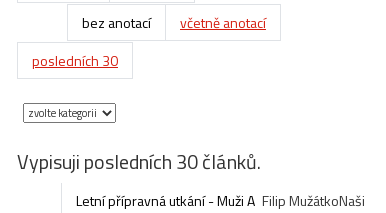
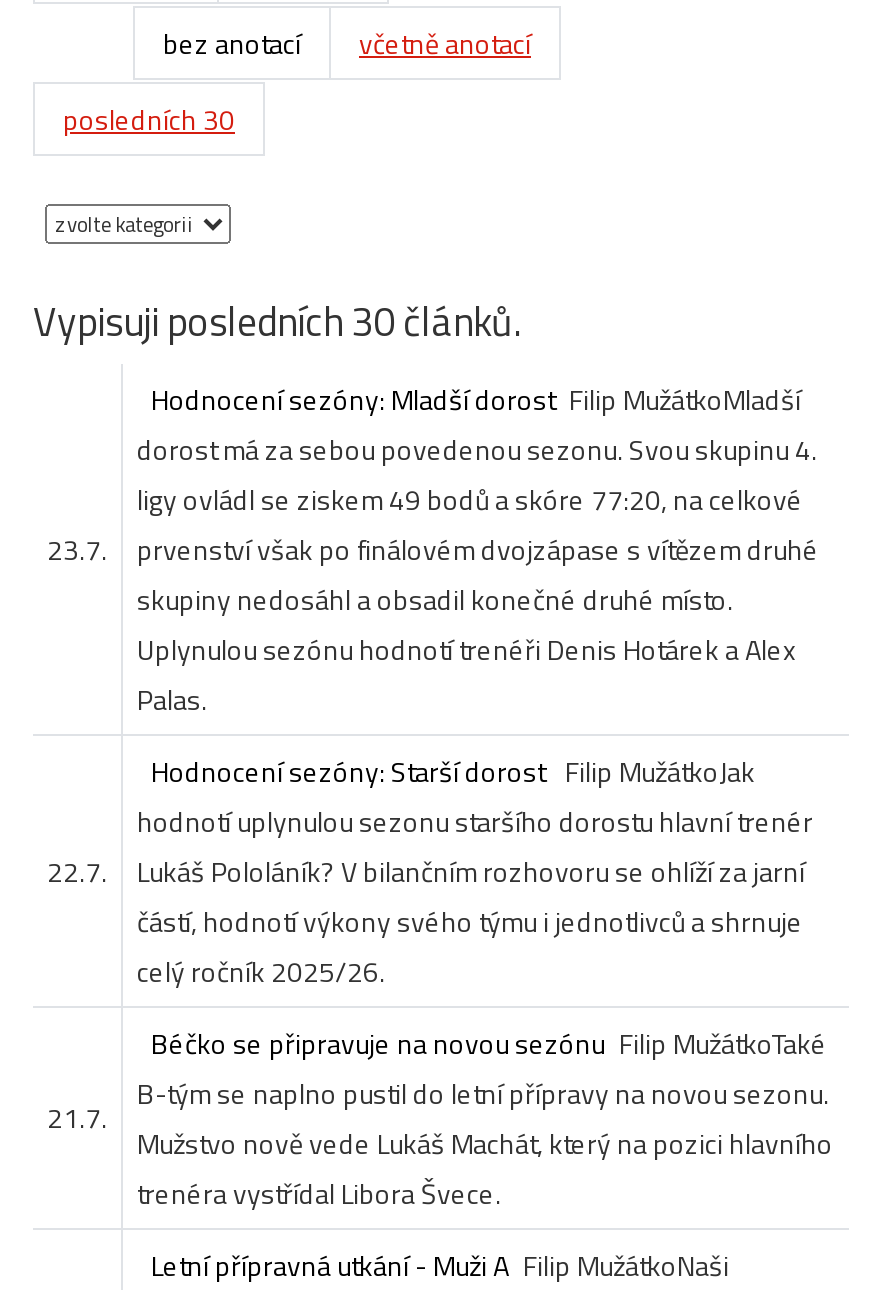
+ 23.7.

+ 22.7.

+ Hodnocení sezóny: Starší dorost Filip MužátkoJak
+ hodnotí uplynulou sezonu staršího dorostu hlavní trenér
+ Lukáš Pololáník? V bilančním rozhovoru se ohlíží za jarní
+ částí, hodnotí výkony svého týmu i jednotlivců a shrnuje
+ celý ročník 2025/26.
+ 21.7.

+ Hodnocení sezóny: Mladší dorost Filip MužátkoMladší
+ dorost má za sebou povedenou sezonu. Svou skupinu 4.
+ ligy ovládl se ziskem 49 bodů a skóre 77:20, na celkové
+ prvenství však po finálovém dvojzápase s vítězem druhé
+ skupiny nedosáhl a obsadil konečné druhé místo.
+ Uplynulou sezónu hodnotí trenéři Denis Hotárek a Alex
+ Palas.

+ Béčko se připravuje na novou sezónu Filip MužátkoTaké
+ B-tým se naplno pustil do letní přípravy na novou sezonu.
+ Mužstvo nově vede Lukáš Machát, který na pozici hlavního
+ trenéra vystřídal Libora Švece.
